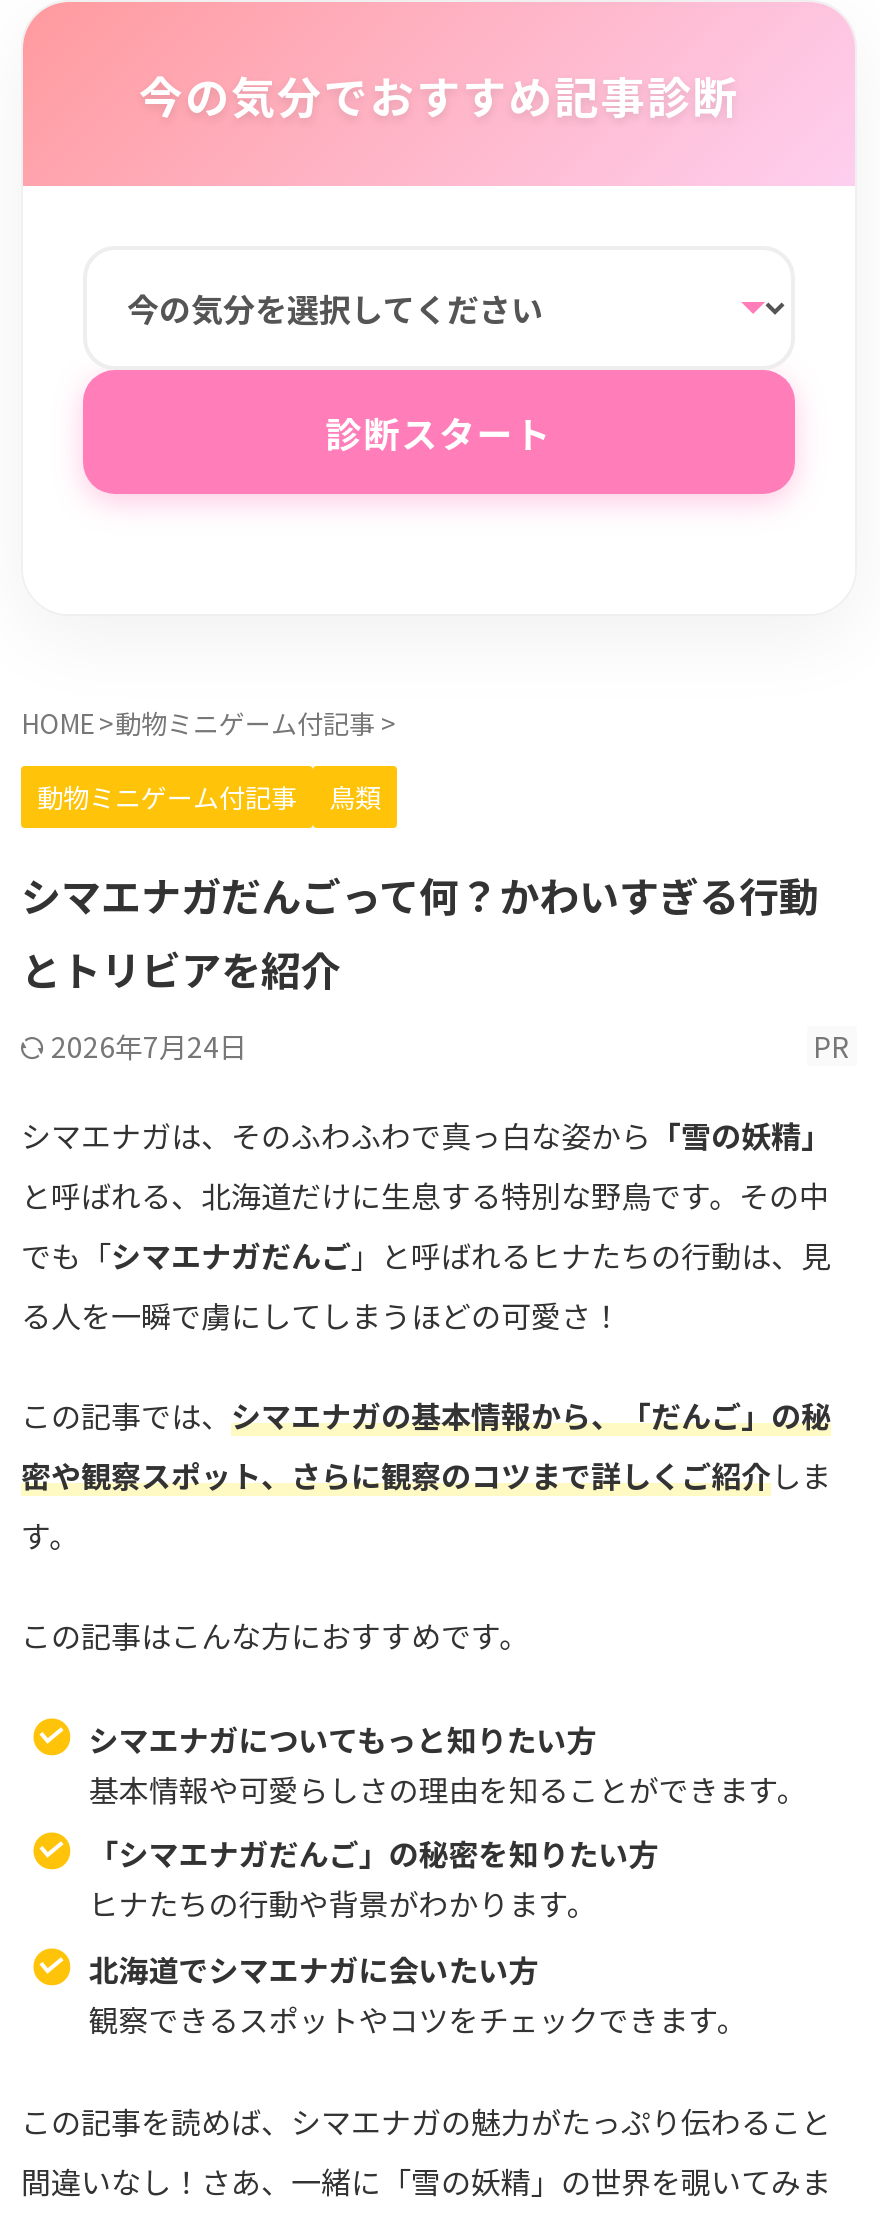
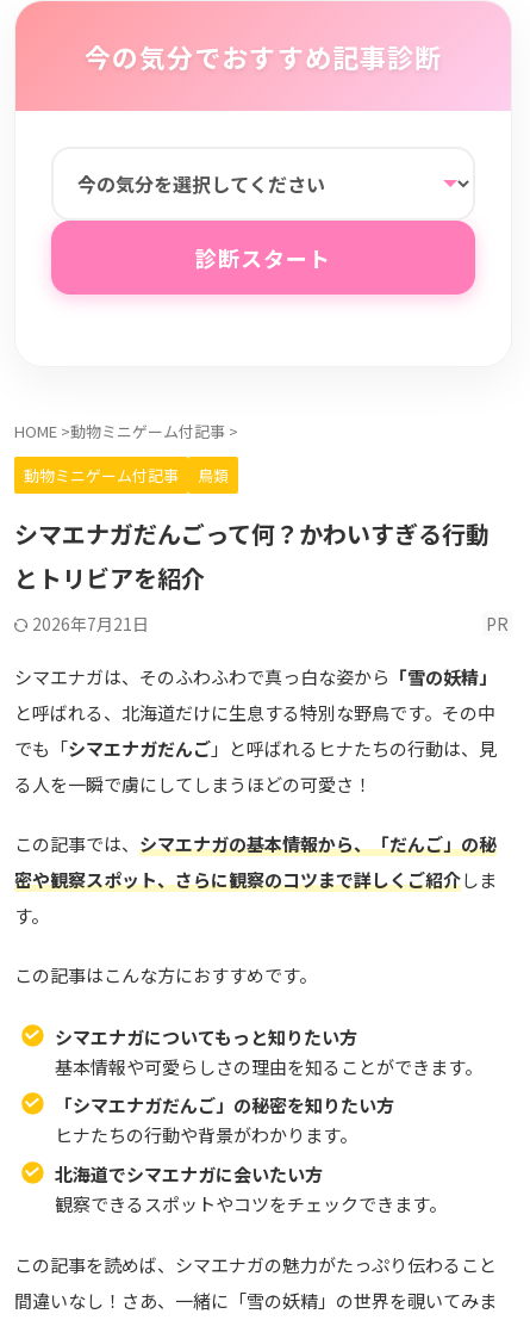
- 2026年7月24日
+ 2026年7月21日
